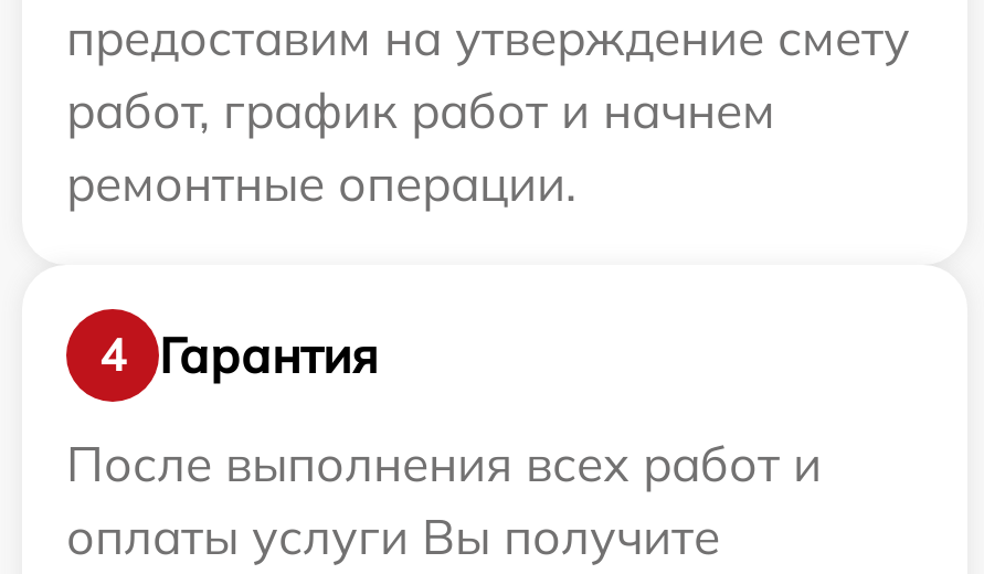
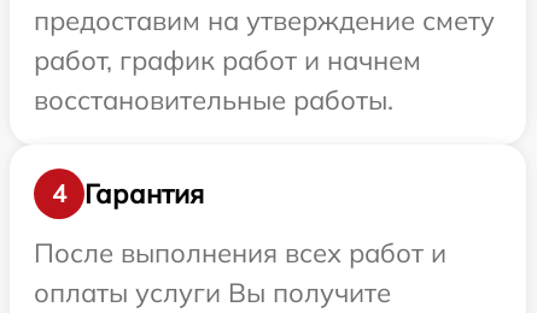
- ремонтные операции.
+ восстановительные работы.
